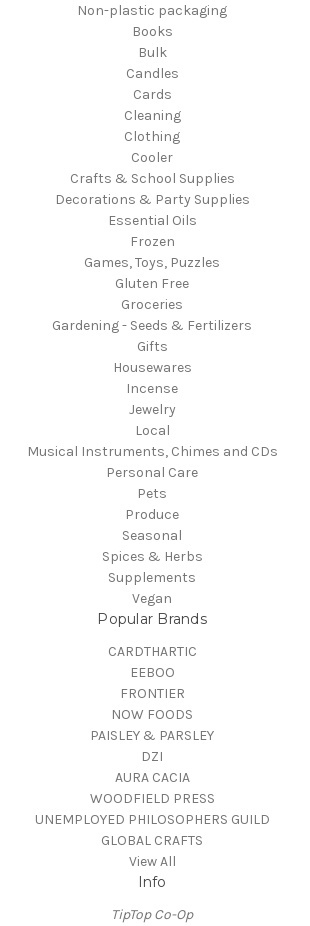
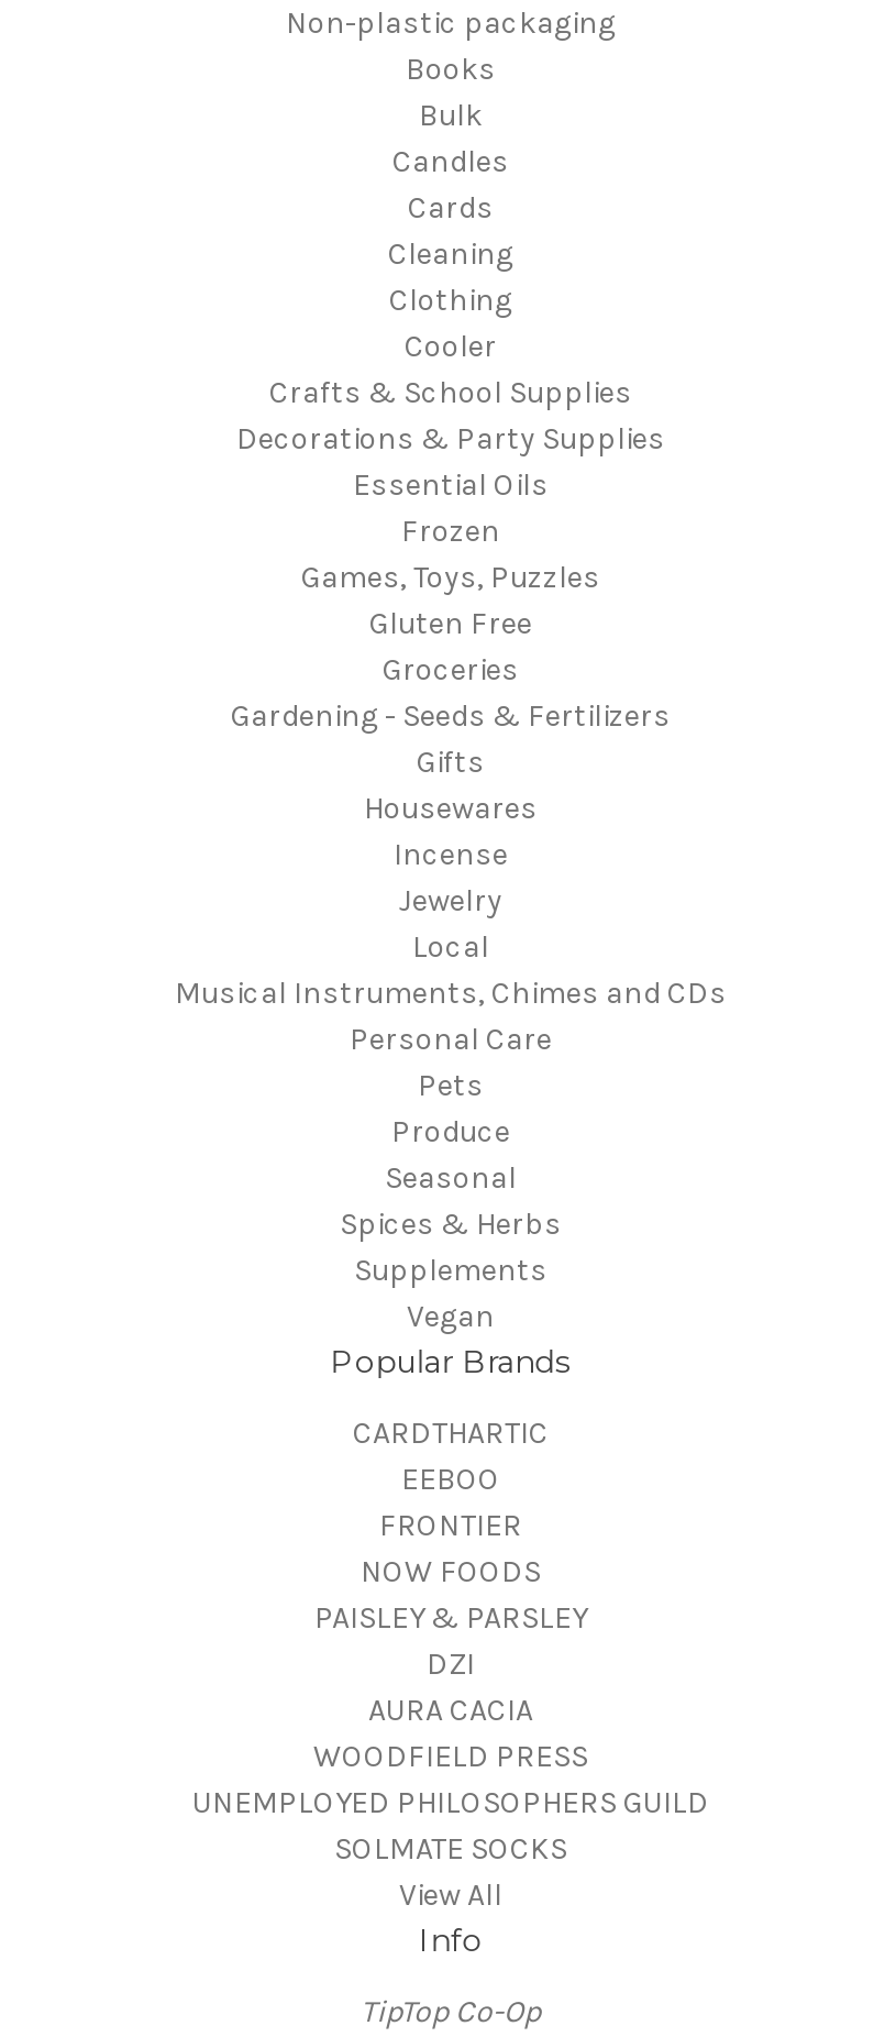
- GLOBAL CRAFTS
+ SOLMATE SOCKS
